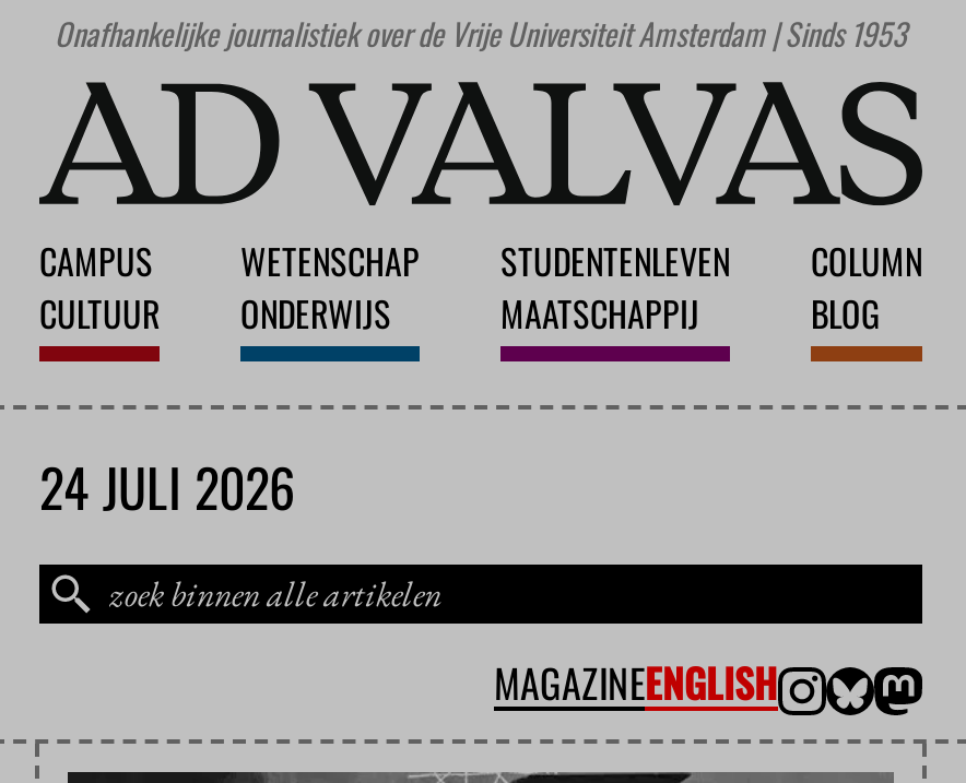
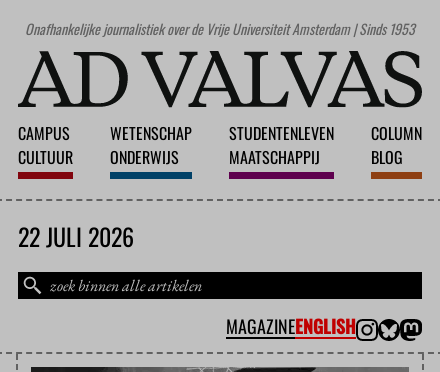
- 24 JULI 2026
+ 22 JULI 2026
